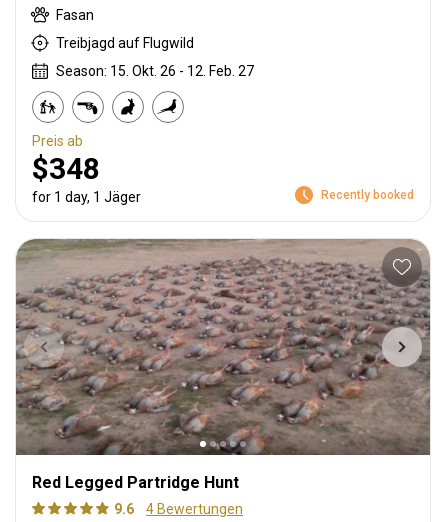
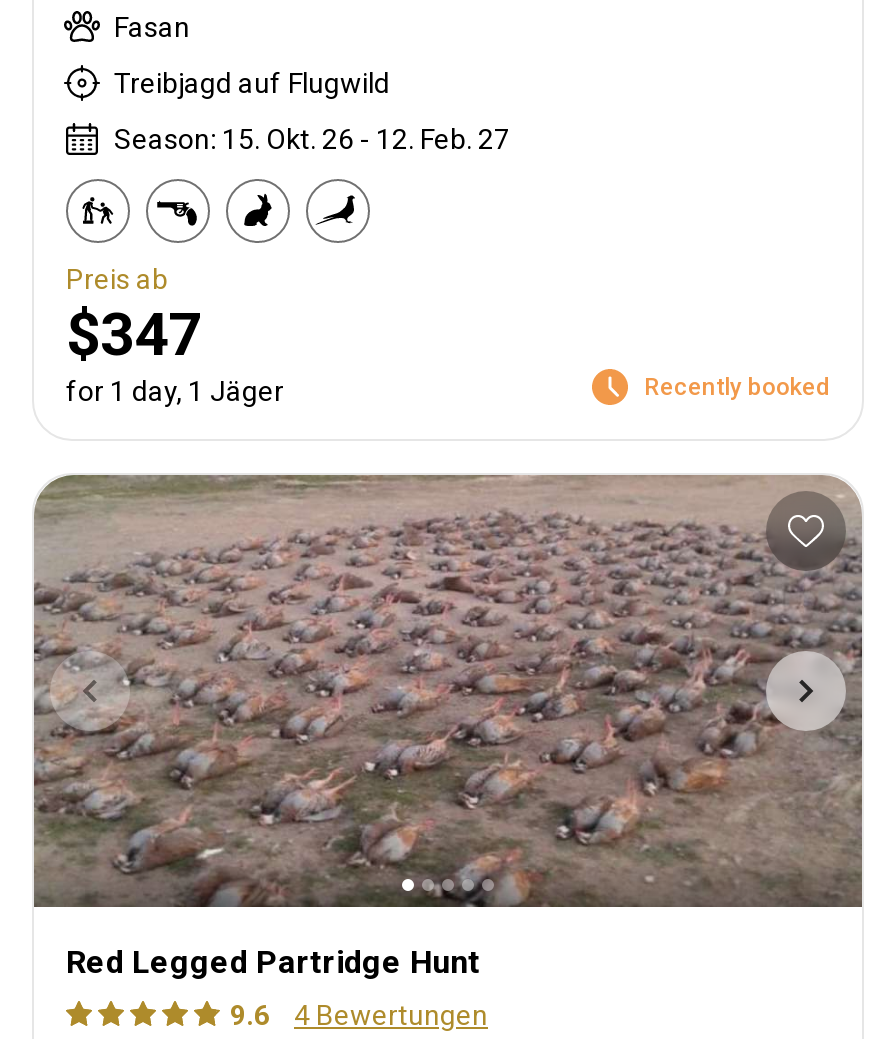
- $348
+ $347
